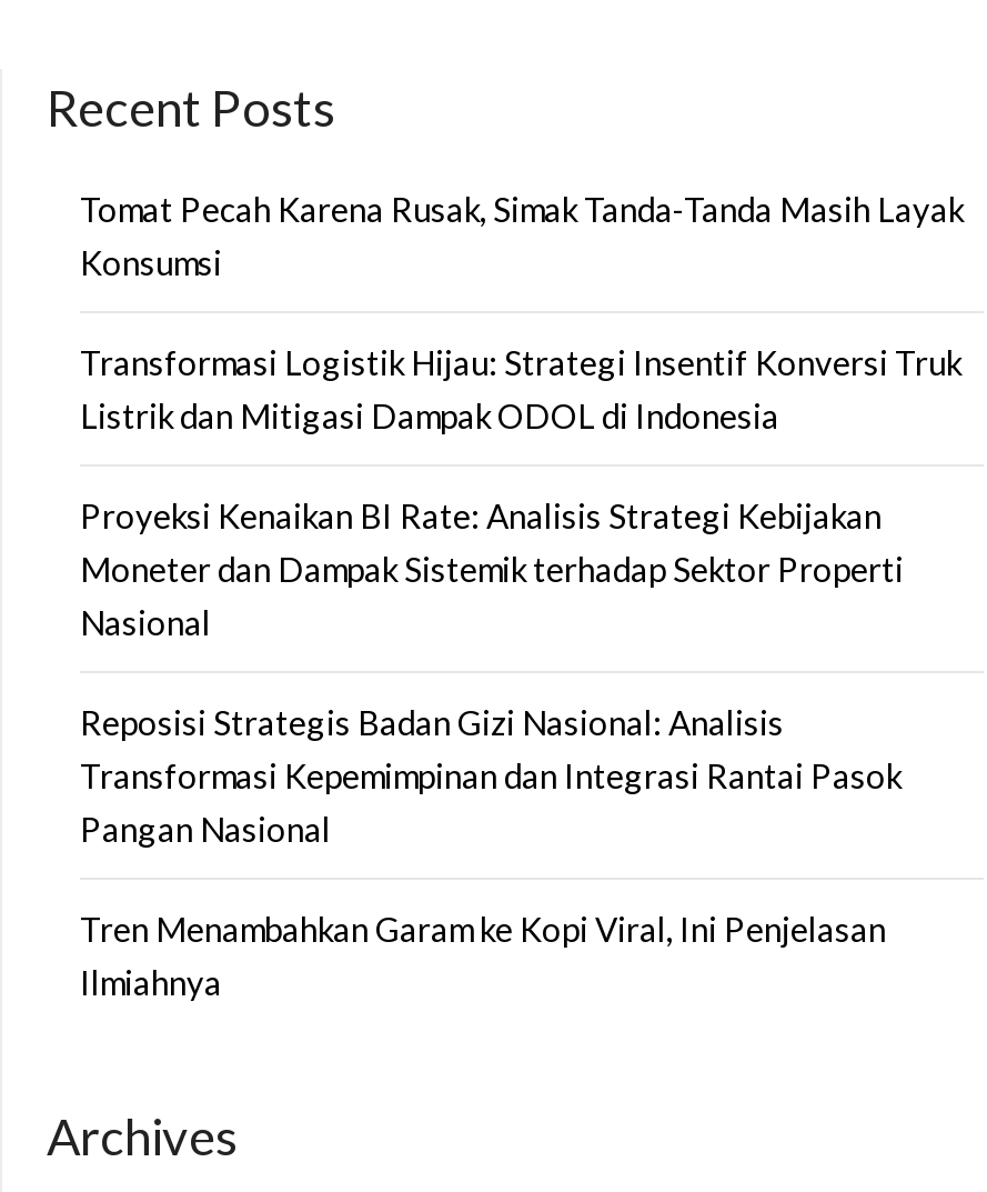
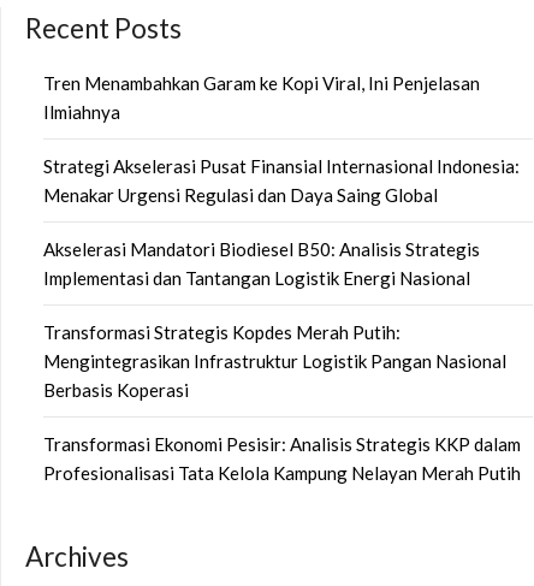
- Tomat Pecah Karena Rusak, Simak Tanda-Tanda Masih Layak
- Konsumsi
- Transformasi Logistik Hijau: Strategi Insentif Konversi Truk
- Listrik dan Mitigasi Dampak ODOL di Indonesia
- Proyeksi Kenaikan BI Rate: Analisis Strategi Kebijakan
- Moneter dan Dampak Sistemik terhadap Sektor Properti
- Nasional
- Reposisi Strategis Badan Gizi Nasional: Analisis
- Transformasi Kepemimpinan dan Integrasi Rantai Pasok
- Pangan Nasional

moved up: Tren Menambahkan Garam ke Kopi Viral, Ini Penjelasan | Ilmiahnya

+ Strategi Akselerasi Pusat Finansial Internasional Indonesia:
+ Menakar Urgensi Regulasi dan Daya Saing Global
+ Akselerasi Mandatori Biodiesel B50: Analisis Strategis
+ Implementasi dan Tantangan Logistik Energi Nasional
+ Transformasi Strategis Kopdes Merah Putih:
+ Mengintegrasikan Infrastruktur Logistik Pangan Nasional
+ Berbasis Koperasi
+ Transformasi Ekonomi Pesisir: Analisis Strategis KKP dalam
+ Profesionalisasi Tata Kelola Kampung Nelayan Merah Putih
